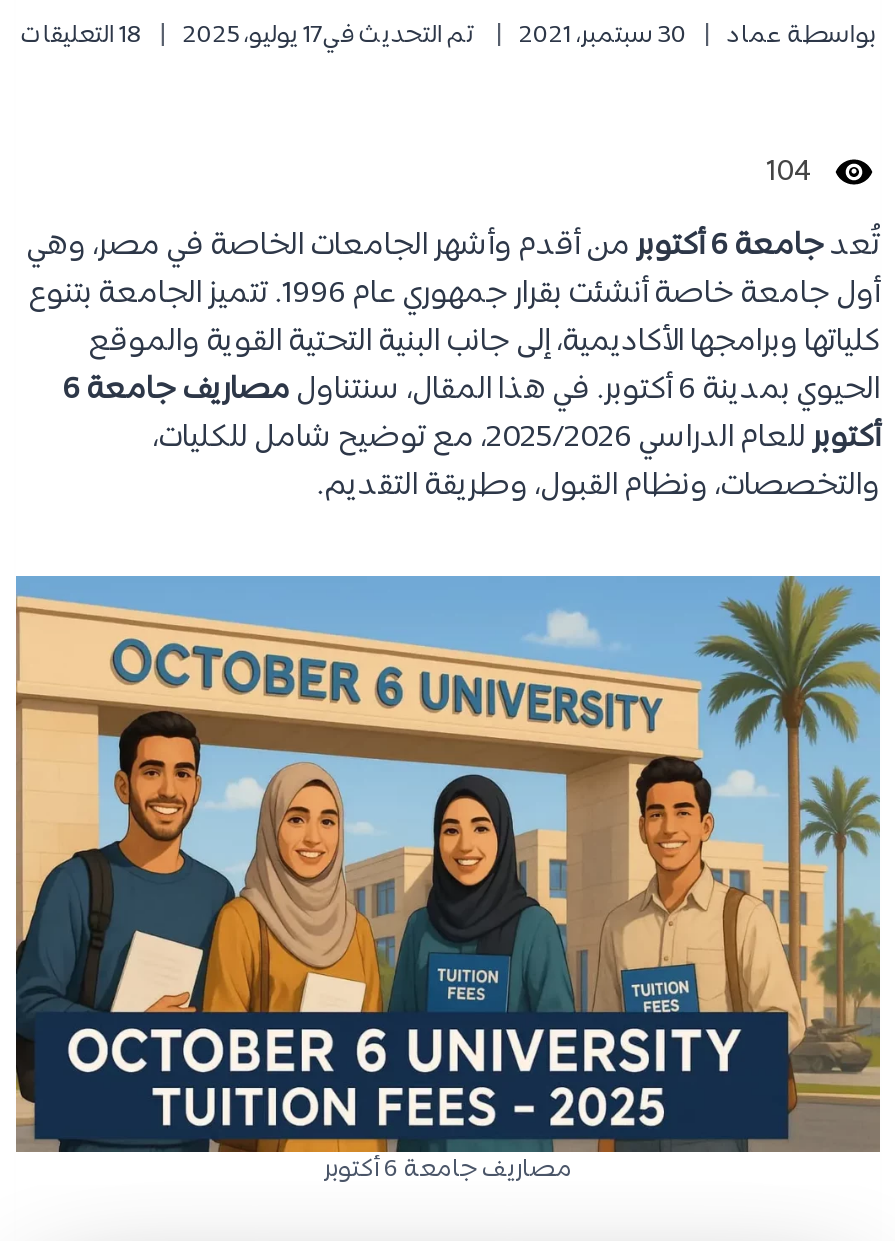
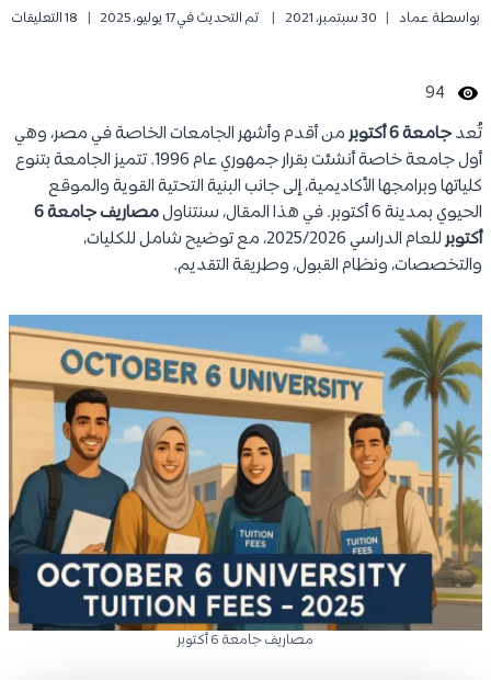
- 104
+ 94
